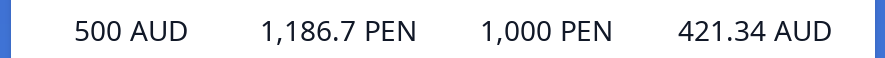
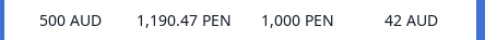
- 1,186.7 PEN
+ 1,190.47 PEN

- 421.34 AUD
+ 42 AUD
